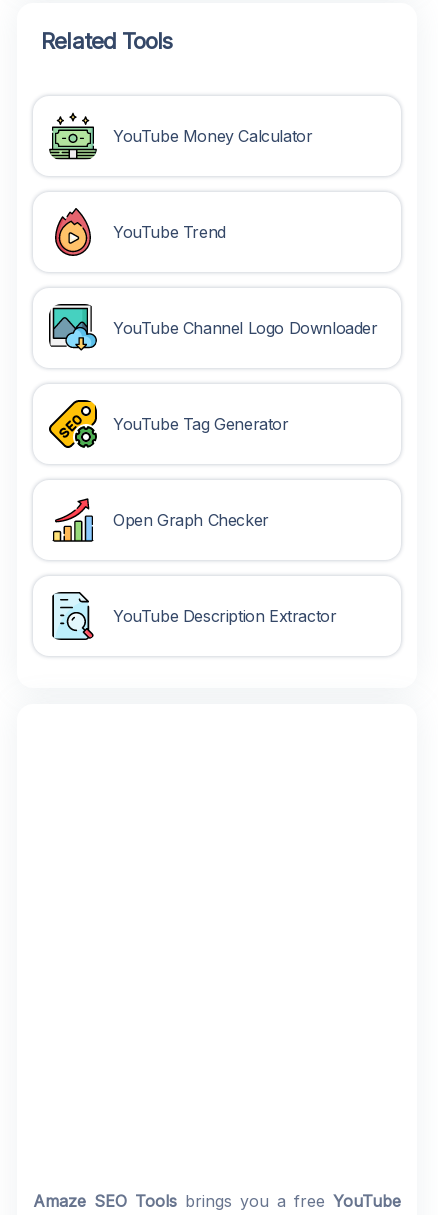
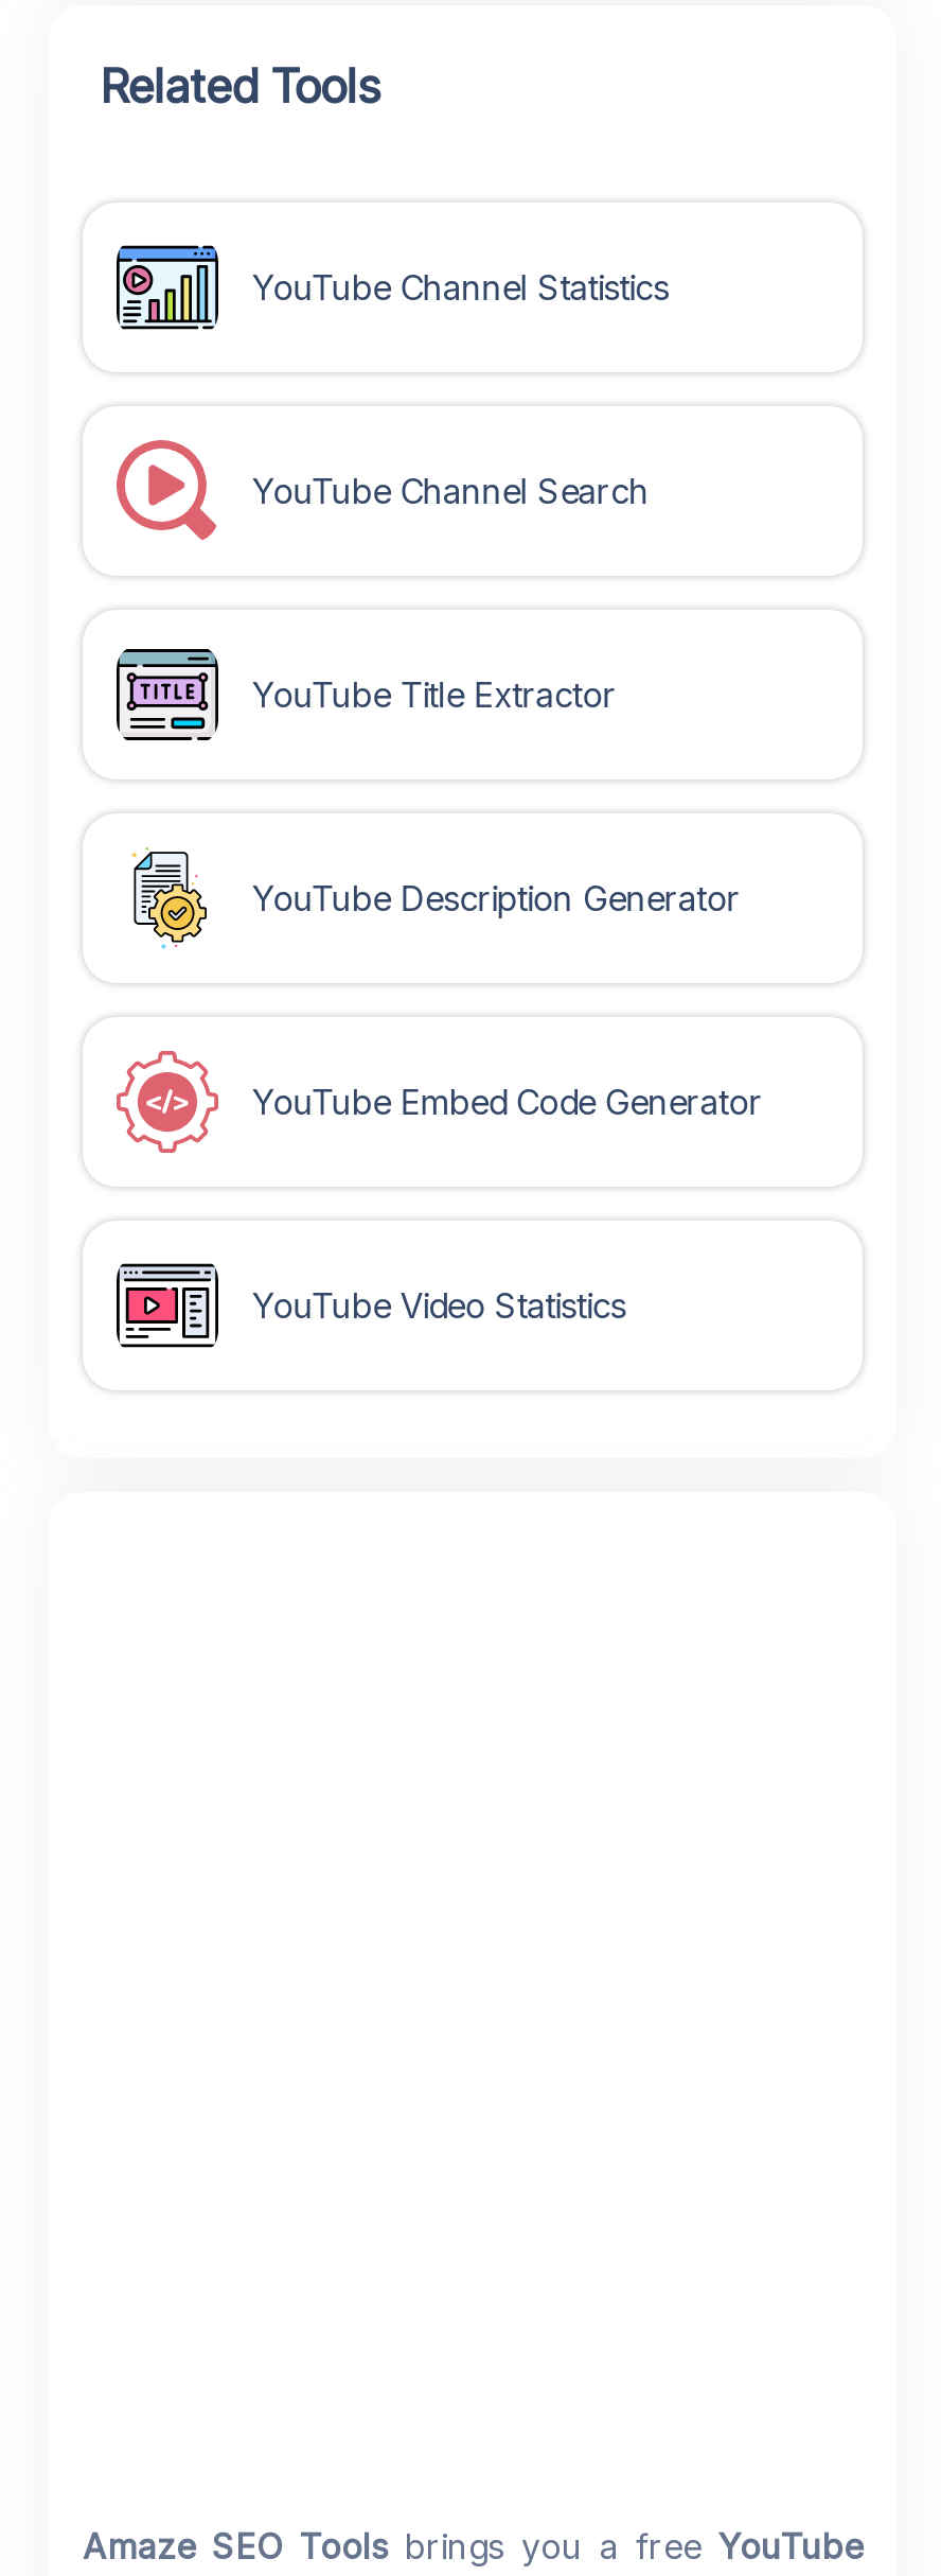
- [image]
- YouTube Money Calculator
+ [image]
+ YouTube Channel Statistics

- [image]
- YouTube Trend
+ [image]
+ YouTube Channel Search

- [image]
- YouTube Channel Logo Downloader
+ [image]
+ YouTube Title Extractor

- [image]
- YouTube Tag Generator
+ [image]
+ YouTube Description Generator

- [image]
- Open Graph Checker
+ [image]
+ YouTube Embed Code Generator

- [image]
- YouTube Description Extractor
+ [image]
+ YouTube Video Statistics
